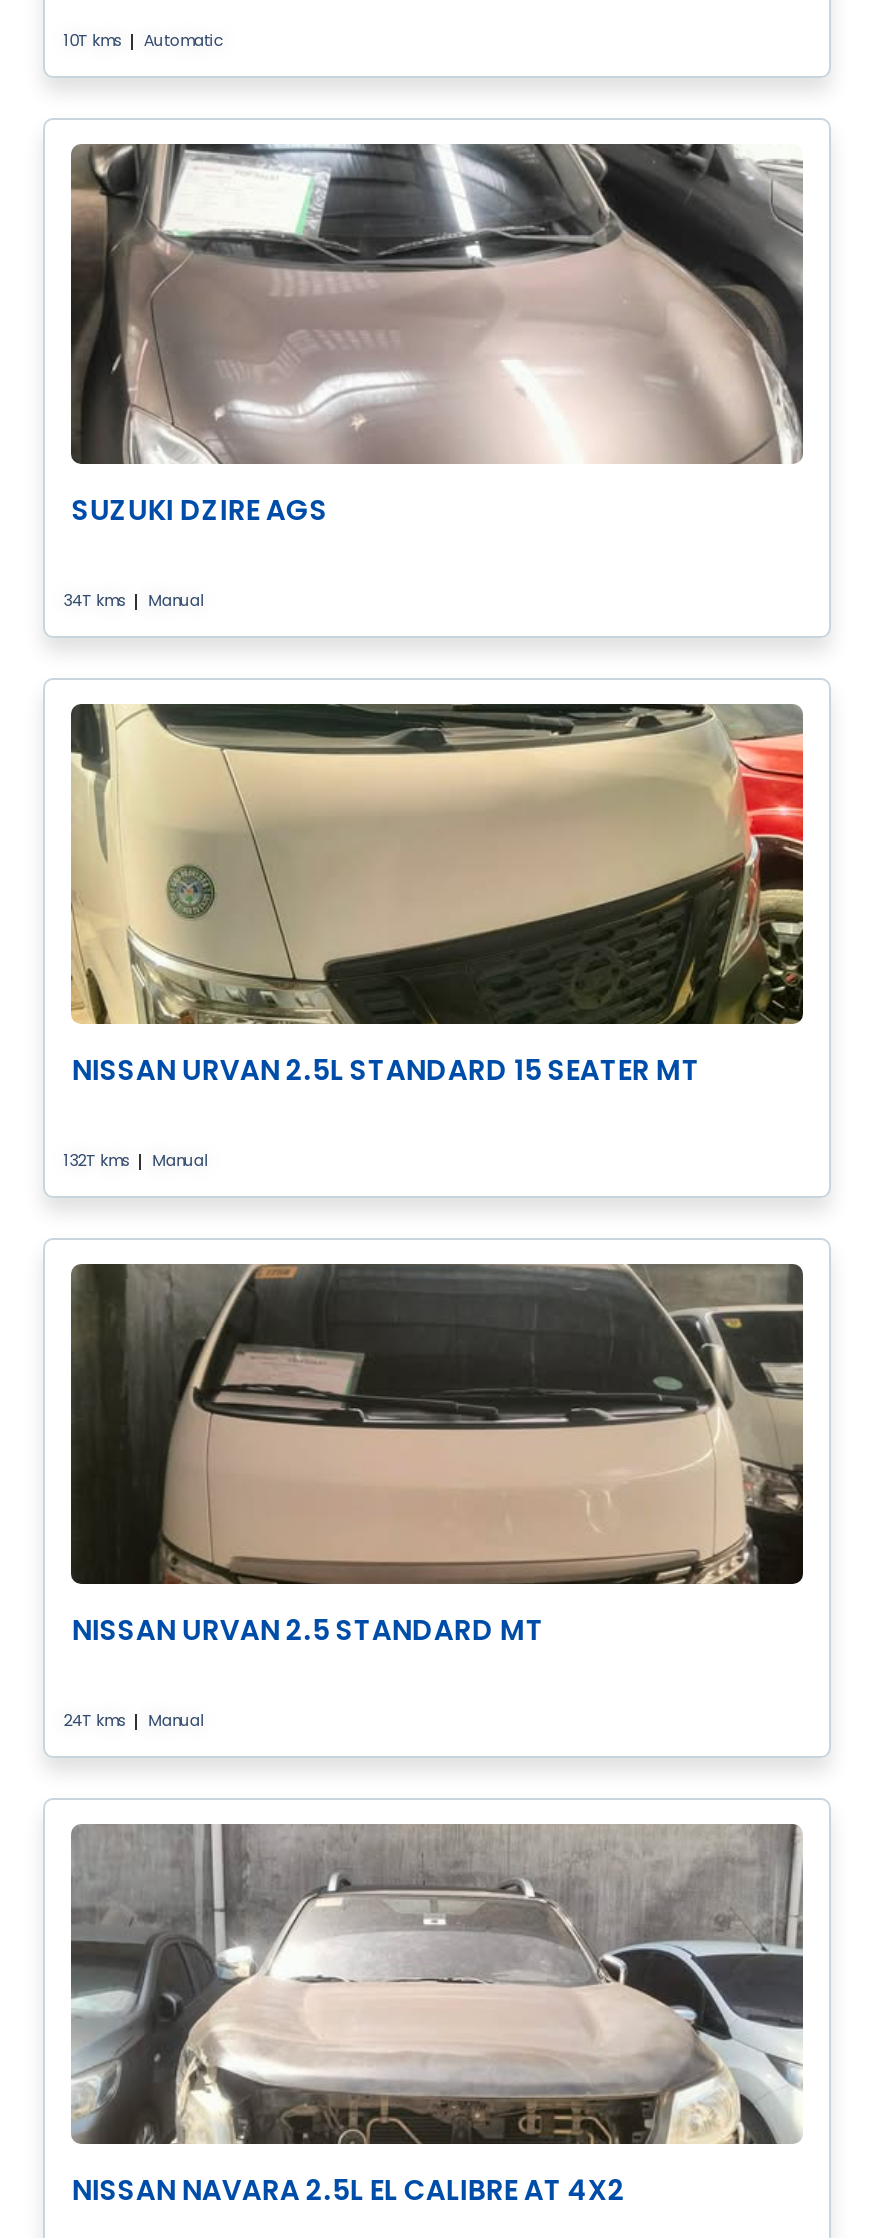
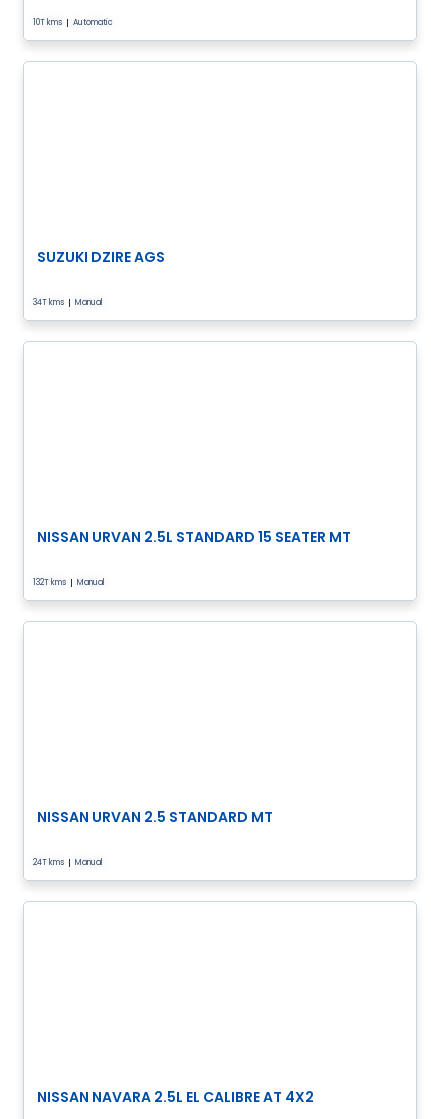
- [image]

- [image]

- [image]

- [image]
